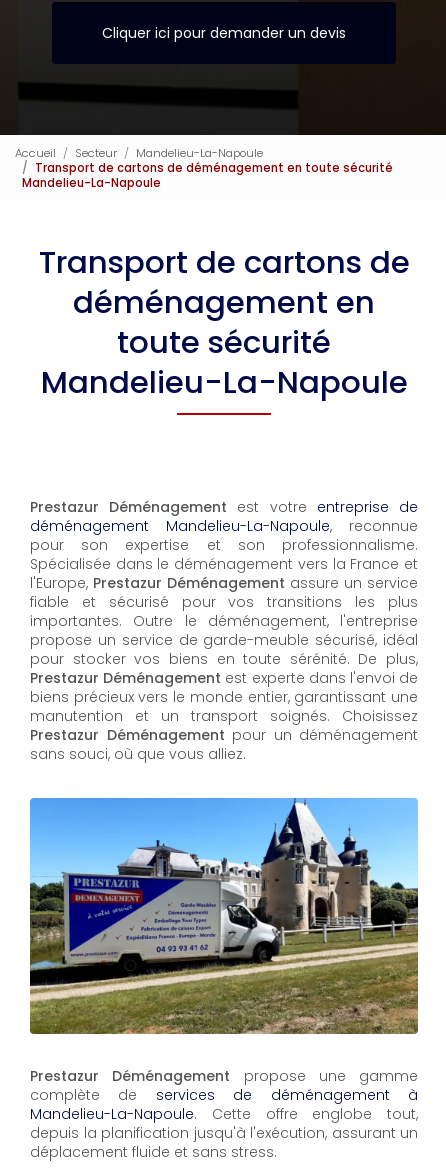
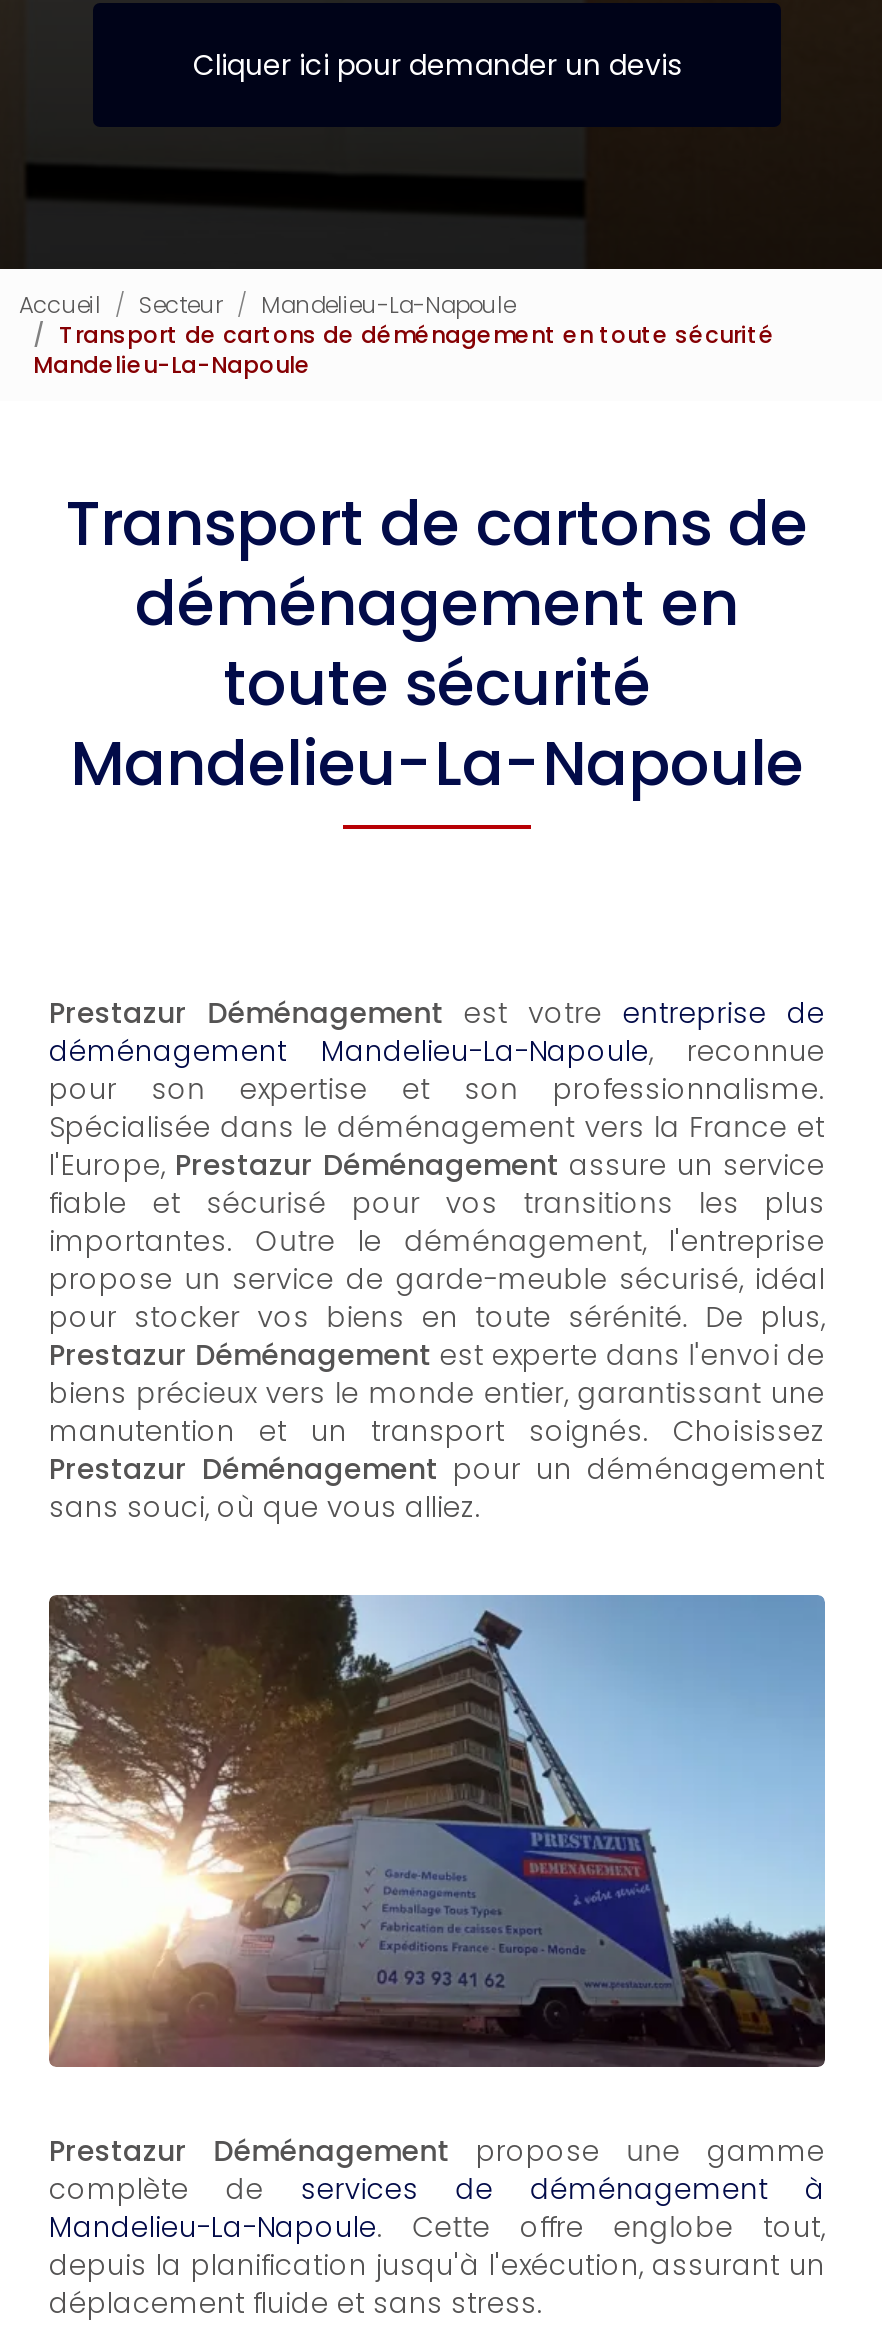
- [image]
+ [image]
